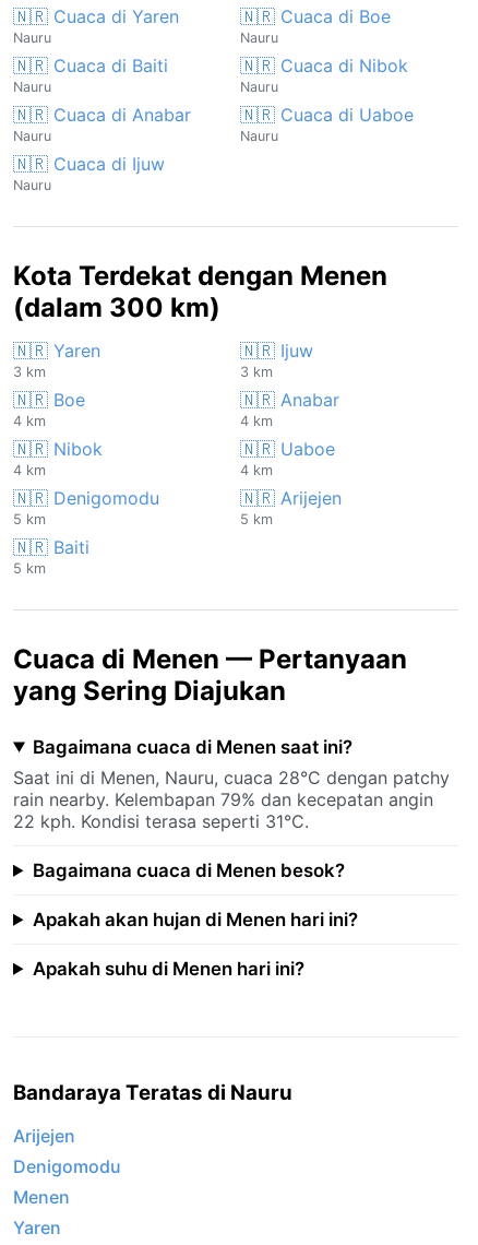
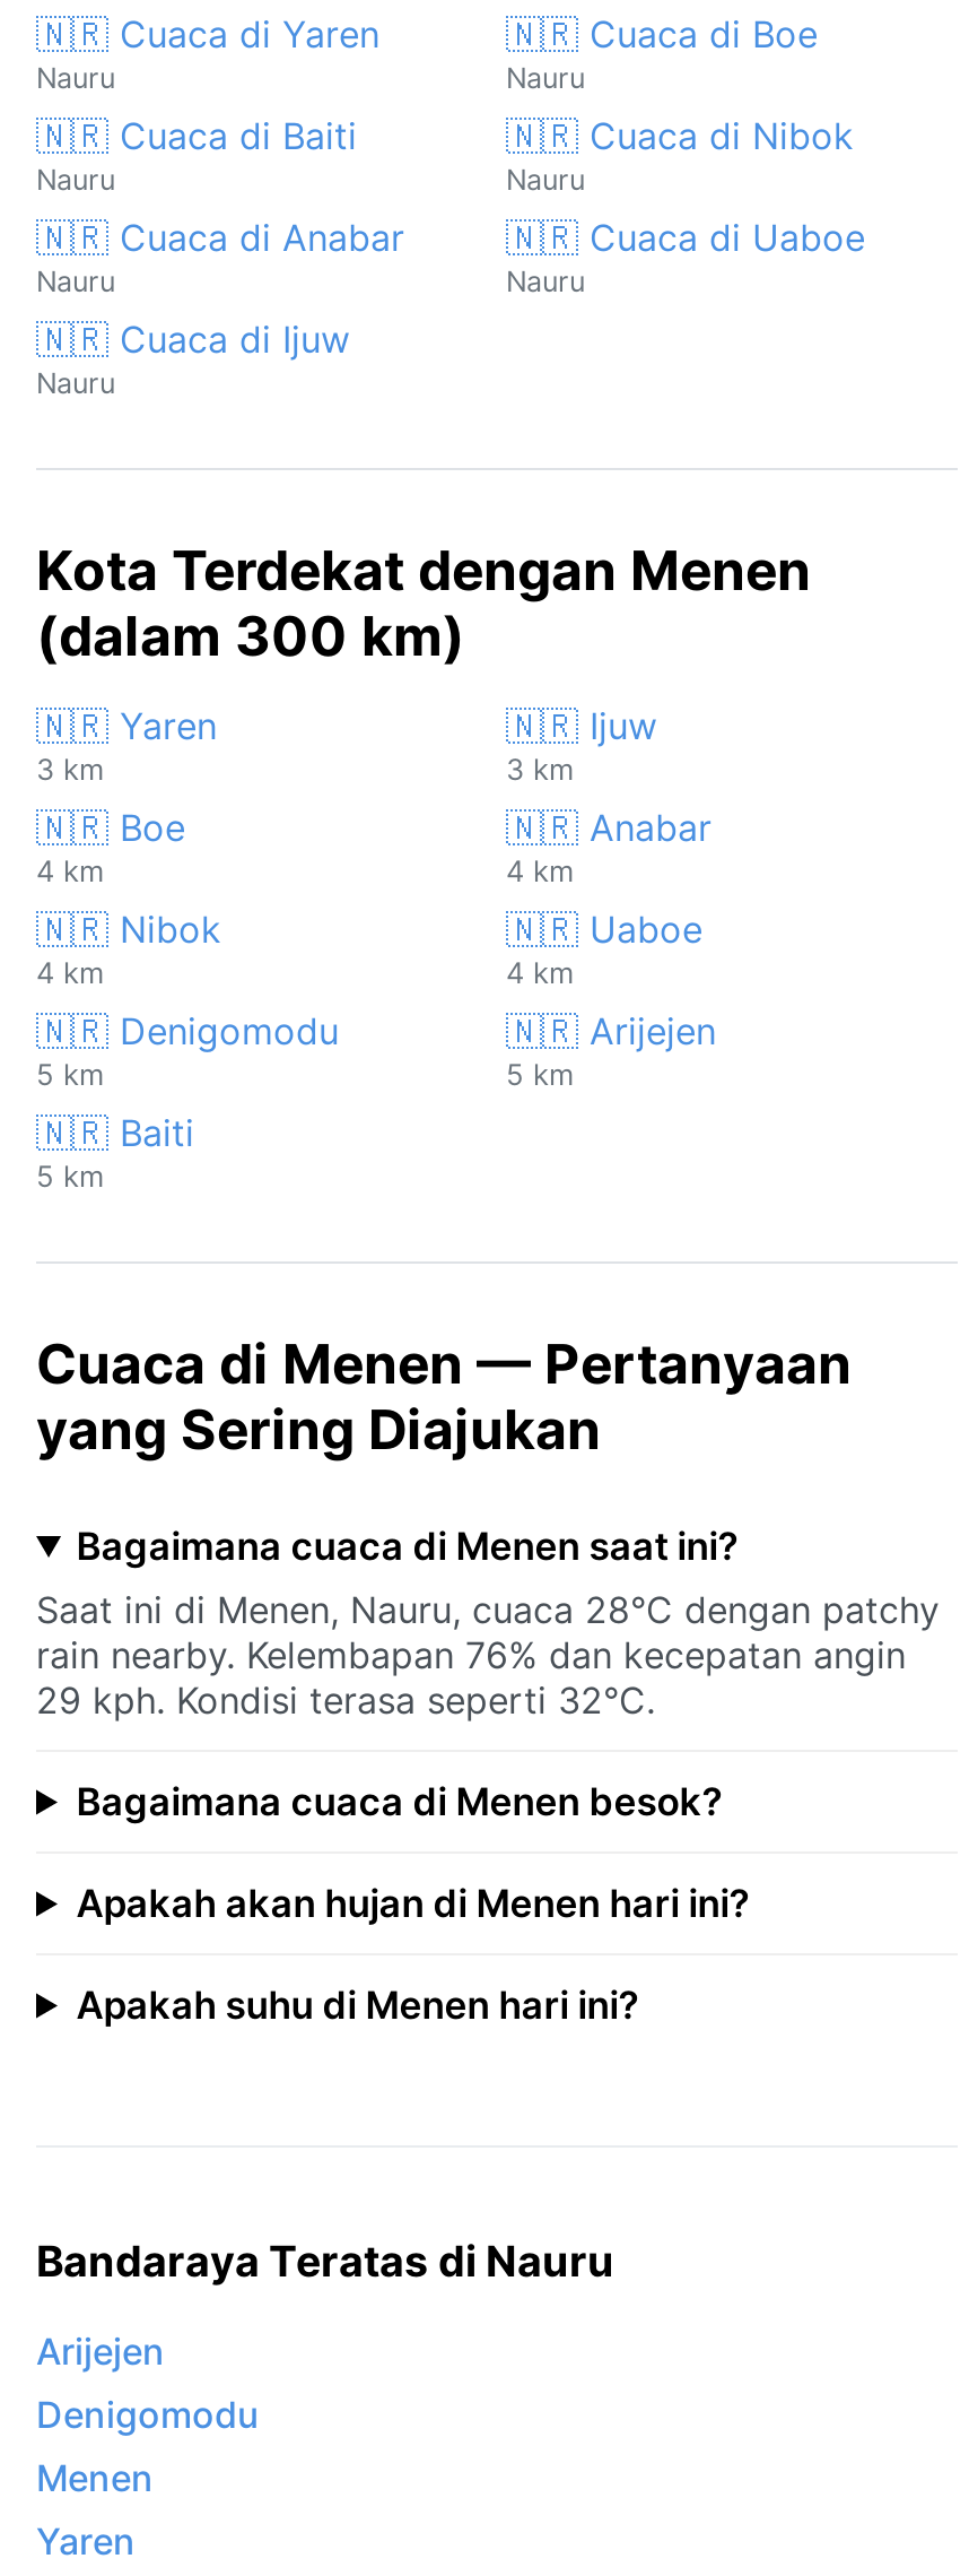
- rain nearby. Kelembapan 79% dan kecepatan angin
+ rain nearby. Kelembapan 76% dan kecepatan angin

- 22 kph. Kondisi terasa seperti 31°C.
+ 29 kph. Kondisi terasa seperti 32°C.
